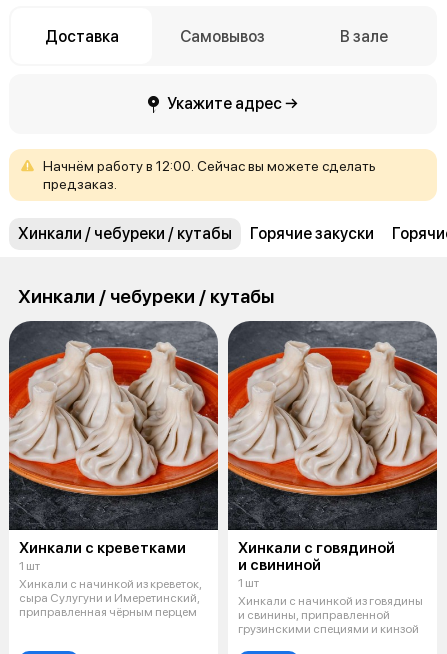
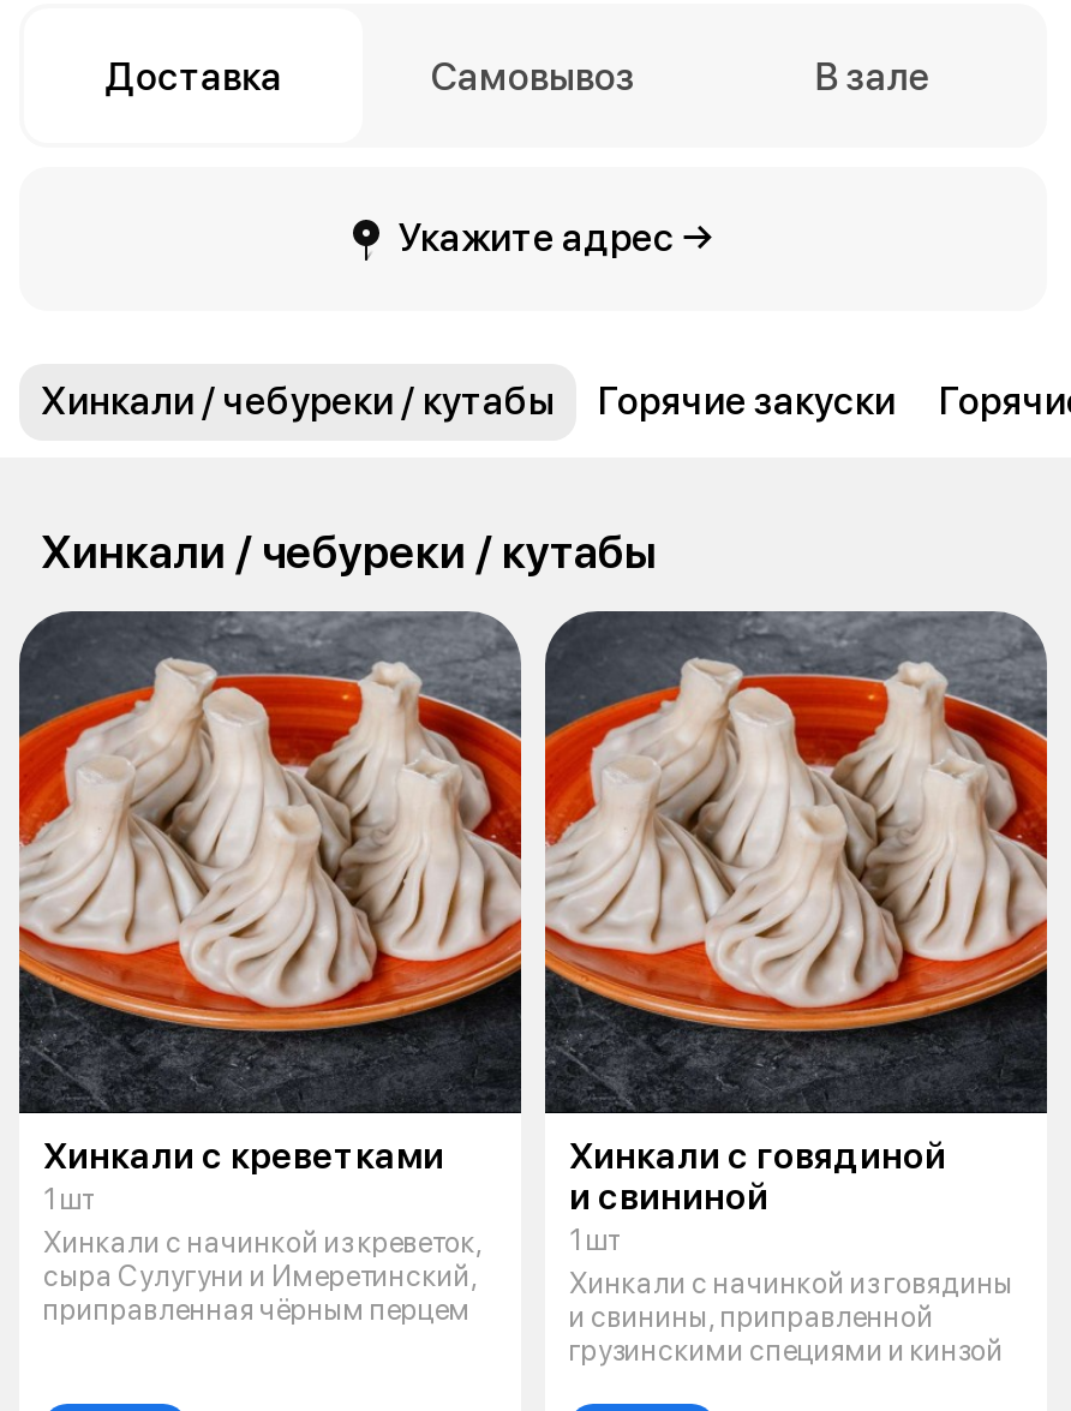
- Начнём работу в 12:00. Сейчас вы можете сделать
- предзаказ.
